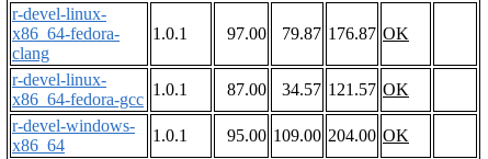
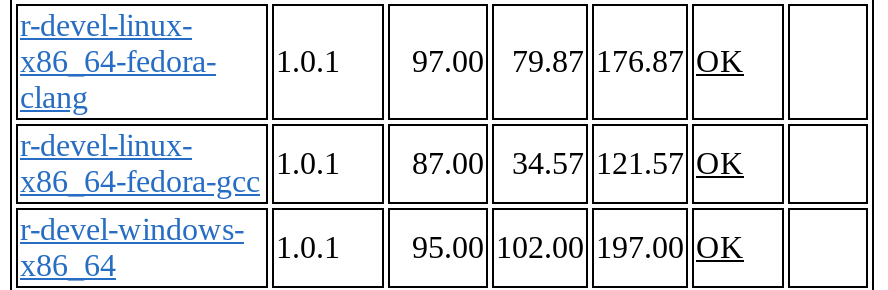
- 95.00 109.00 204.00 OK
+ 95.00 102.00 197.00 OK
